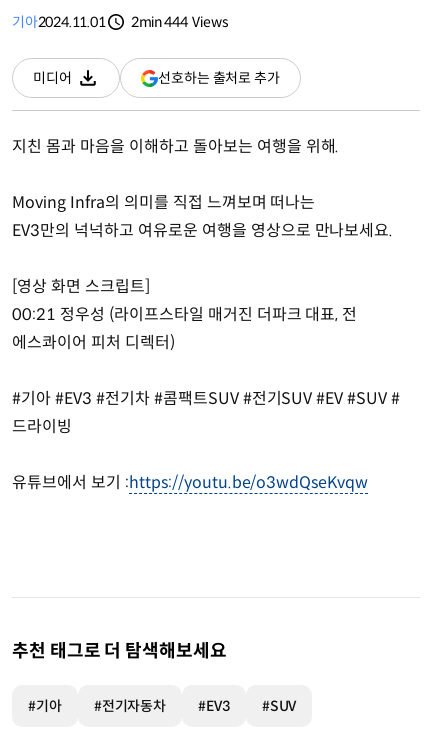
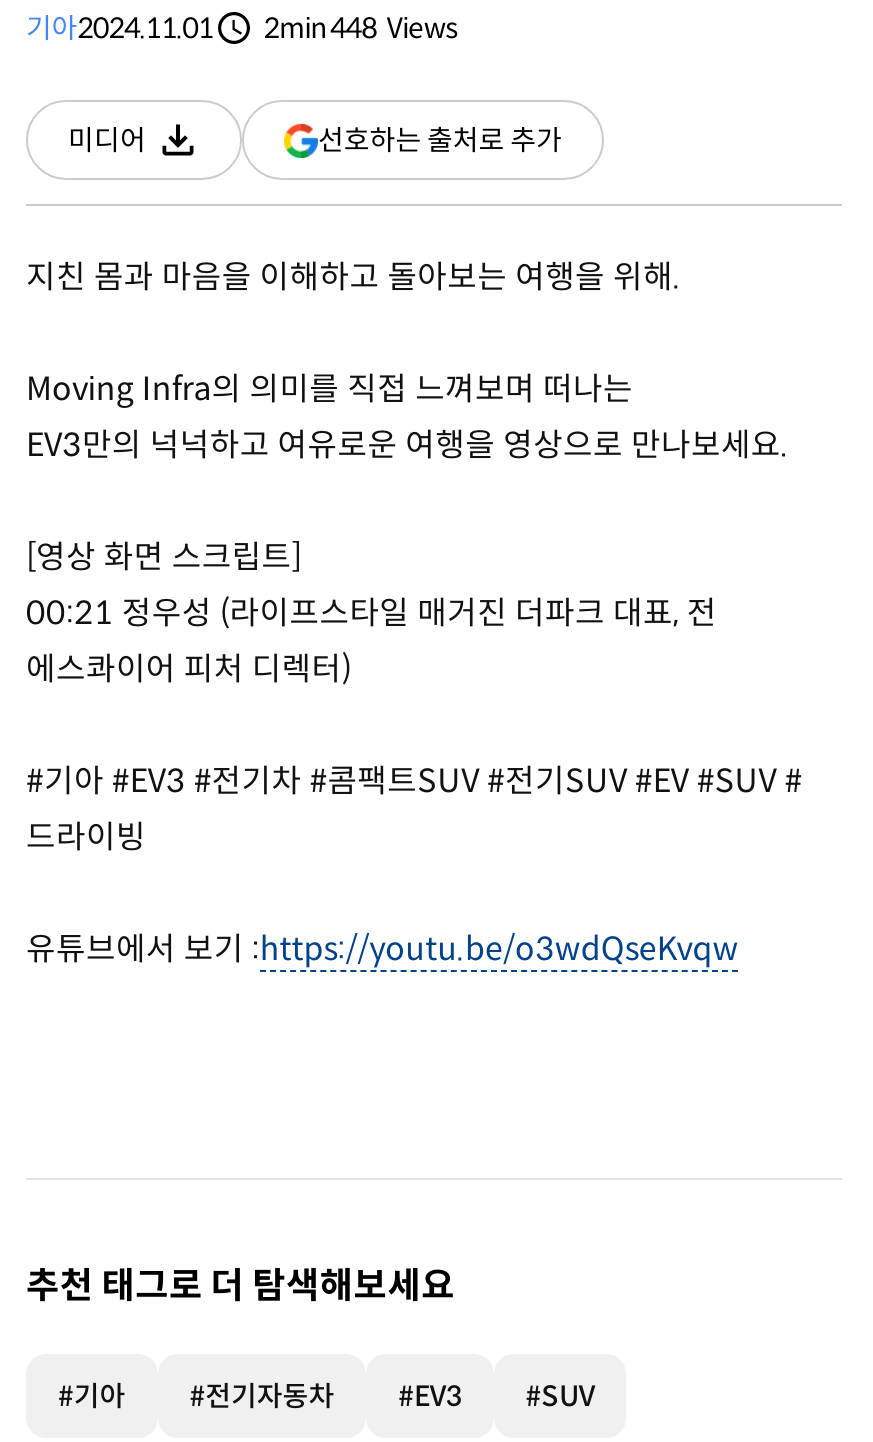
- 기아2024.11.01 2min 444 Views
+ 기아2024.11.01 2min 448 Views
